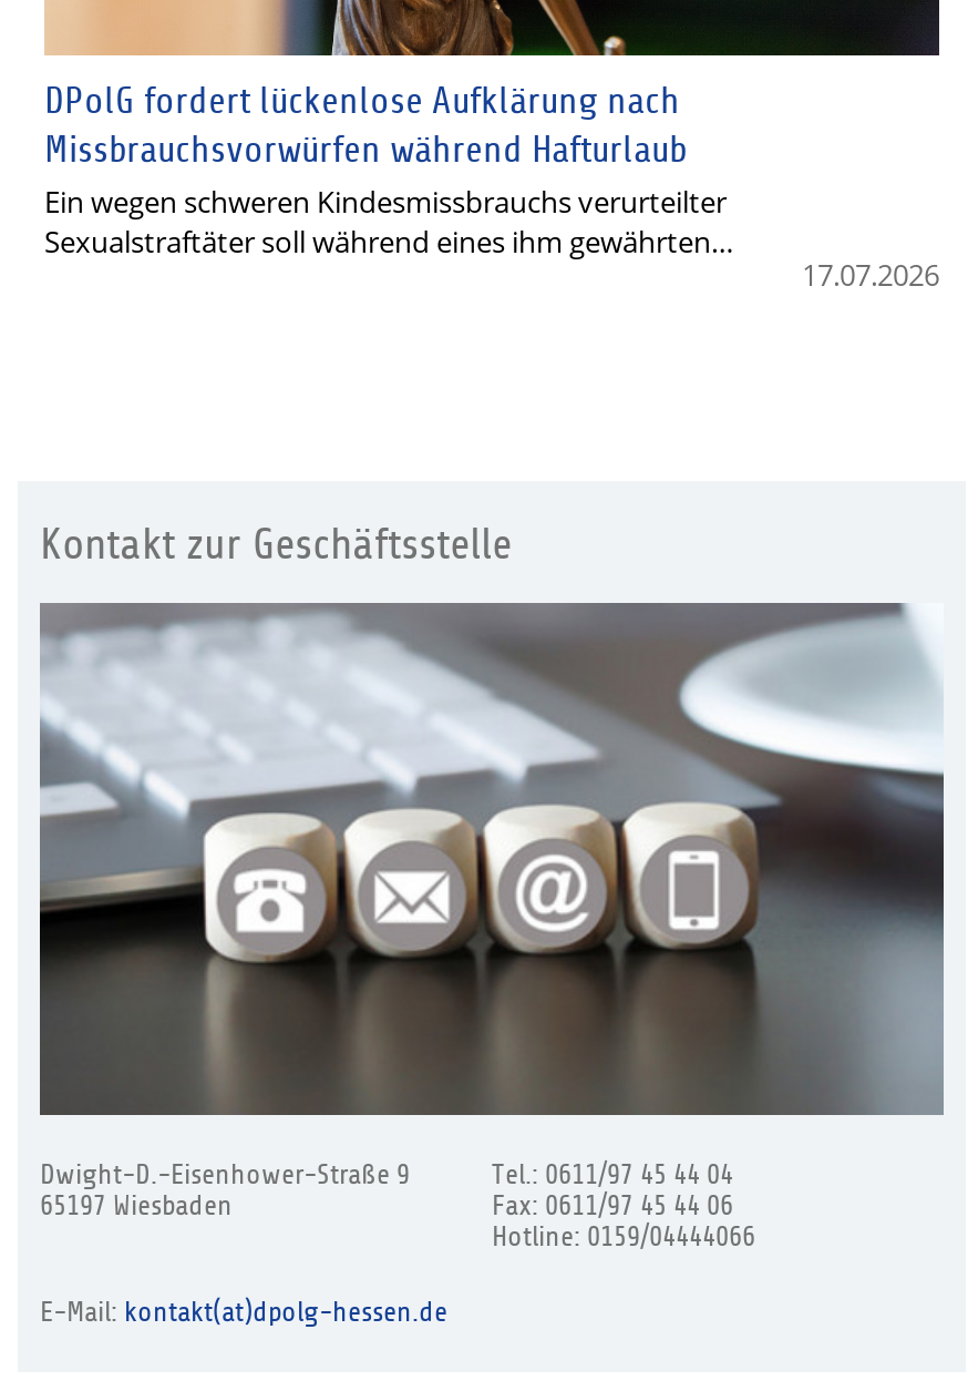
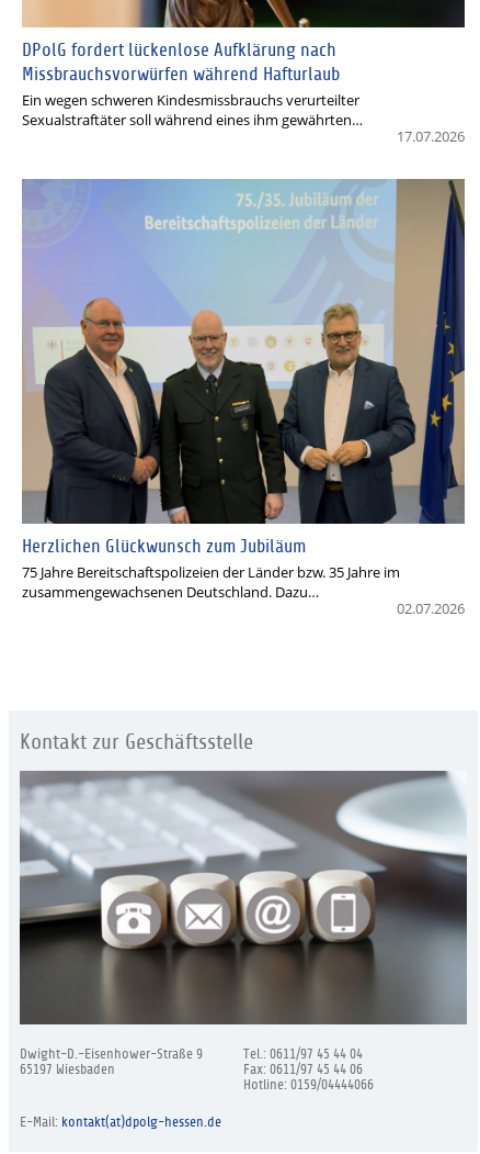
+ [image]
+ Herzlichen Glückwunsch zum Jubiläum
+ 75 Jahre Bereitschaftspolizeien der Länder bzw. 35 Jahre im
+ zusammengewachsenen Deutschland. Dazu…
+ 02.07.2026
